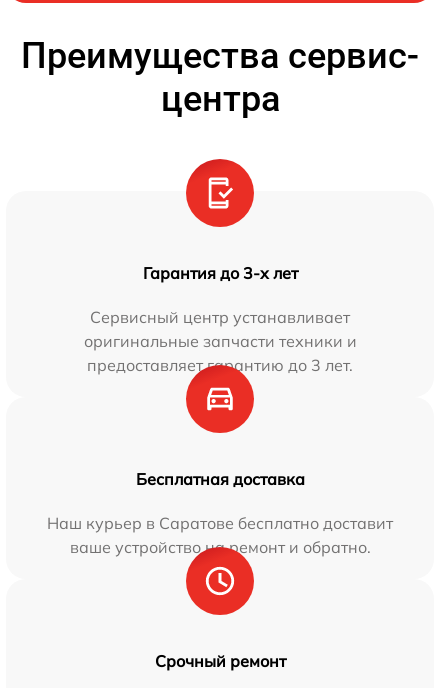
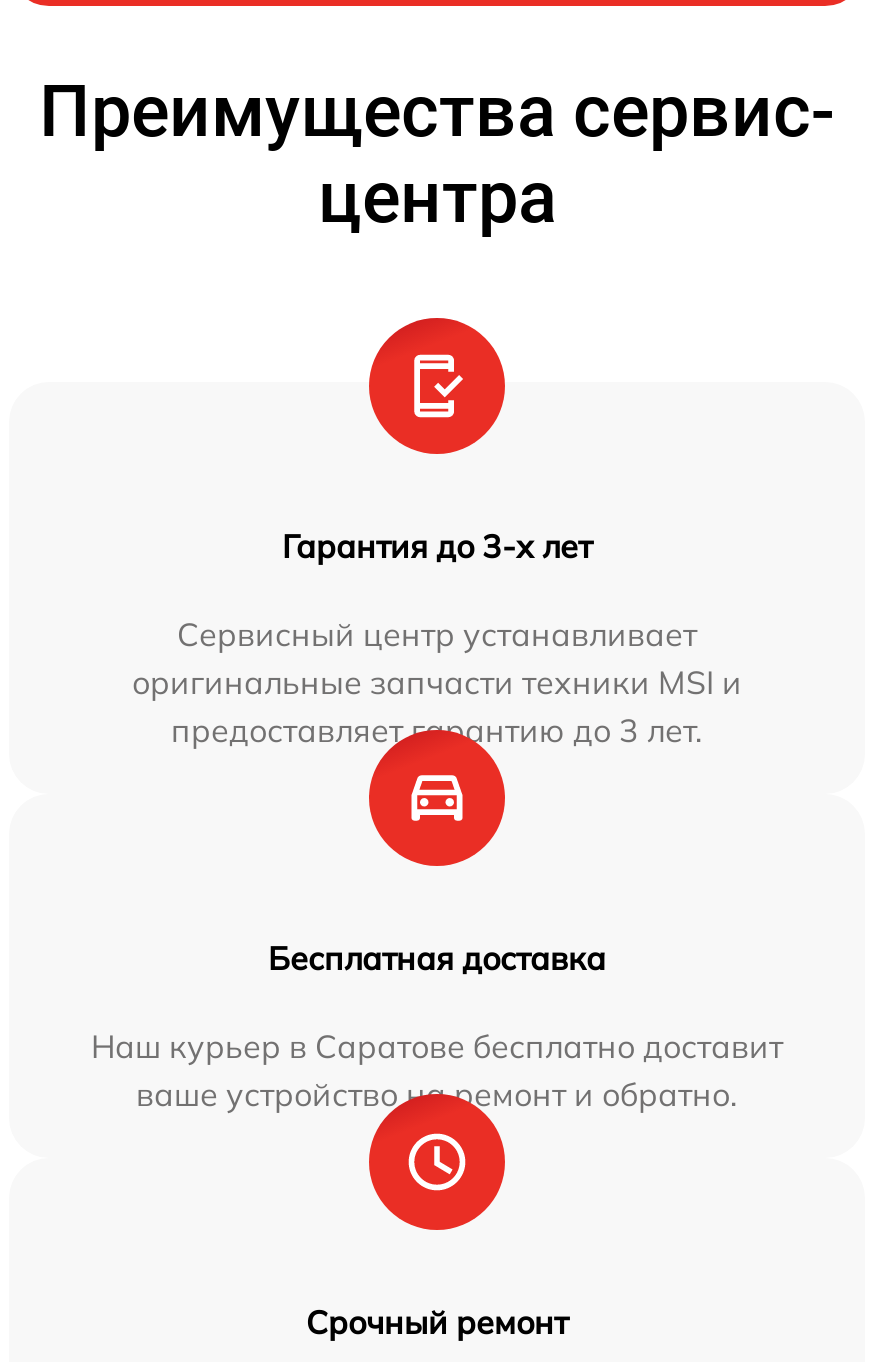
- оригинальные запчасти техники и
+ оригинальные запчасти техники MSI и
